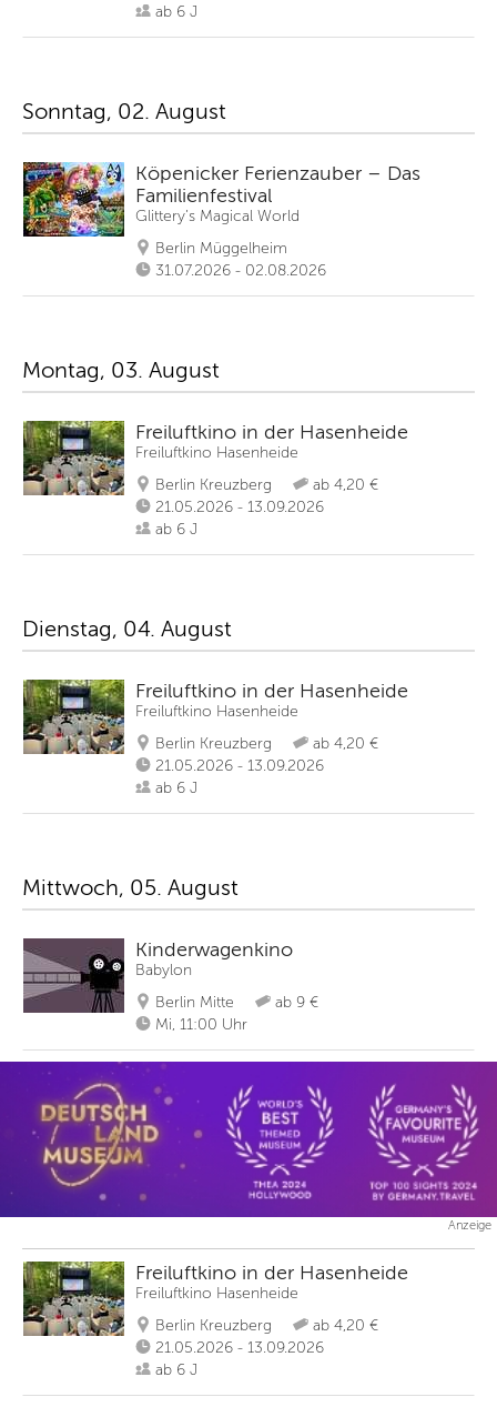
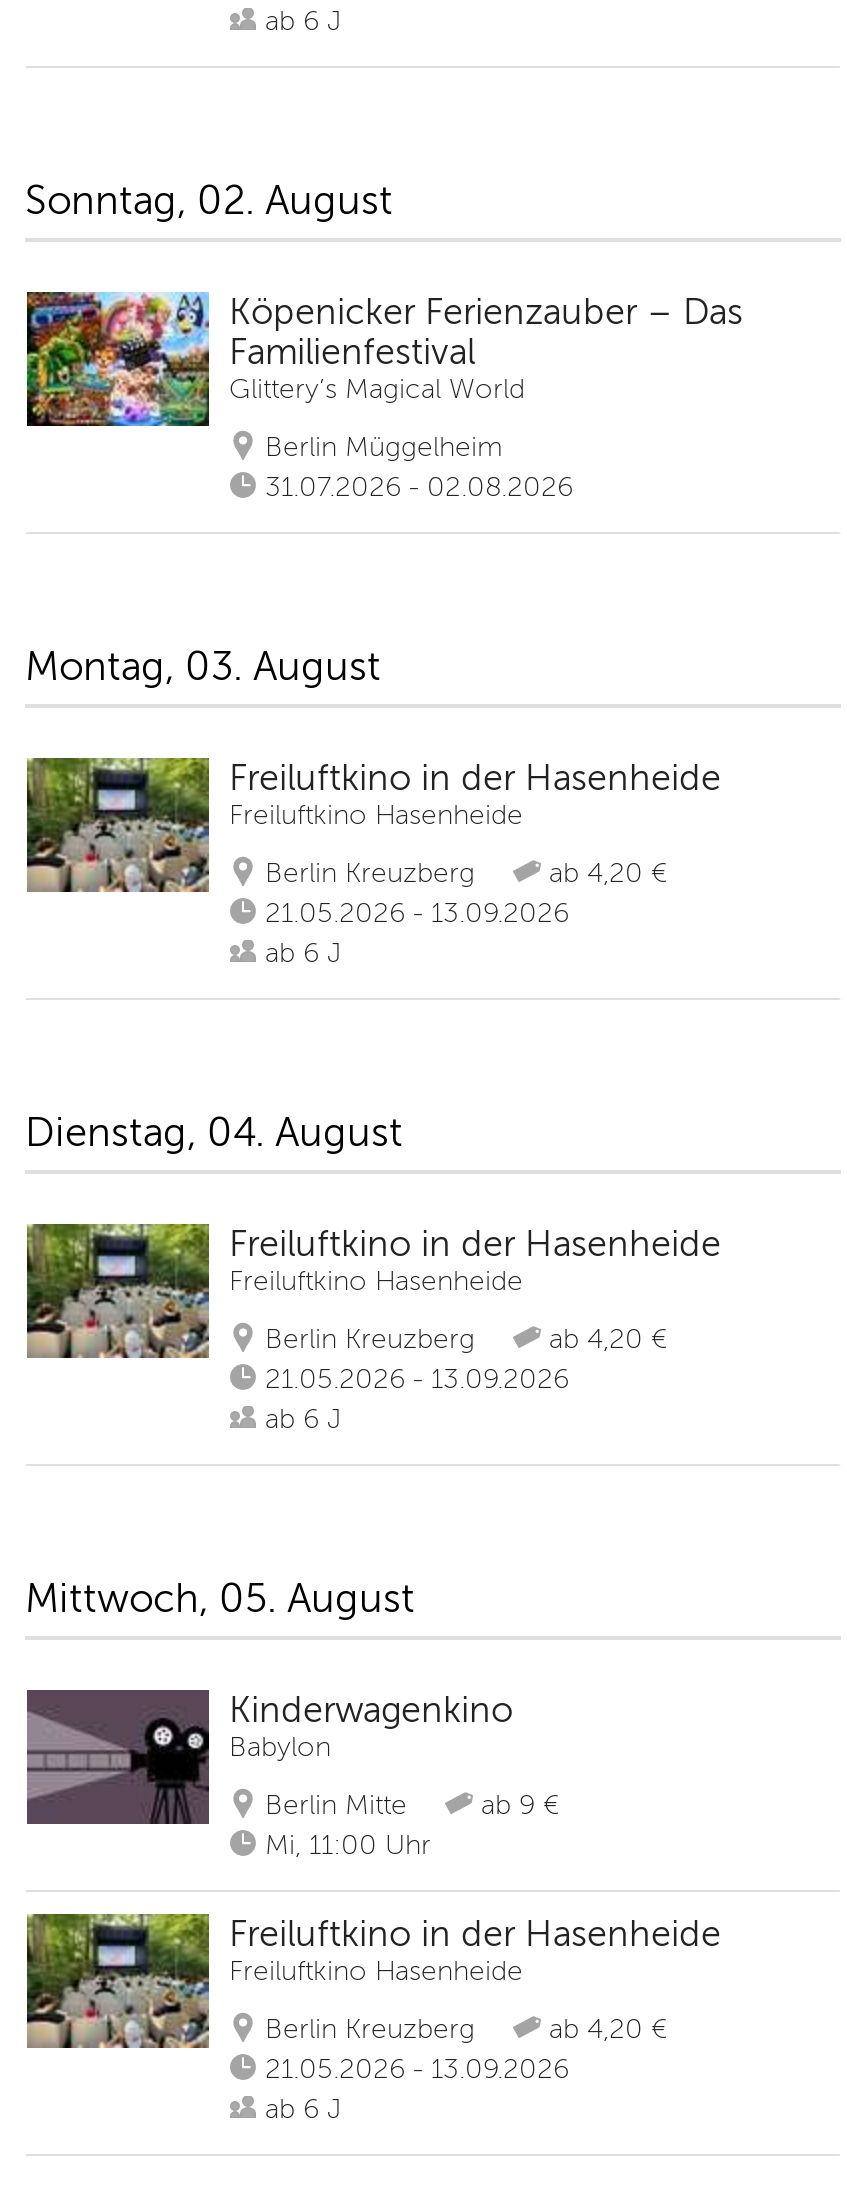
- [image]
- Anzeige
